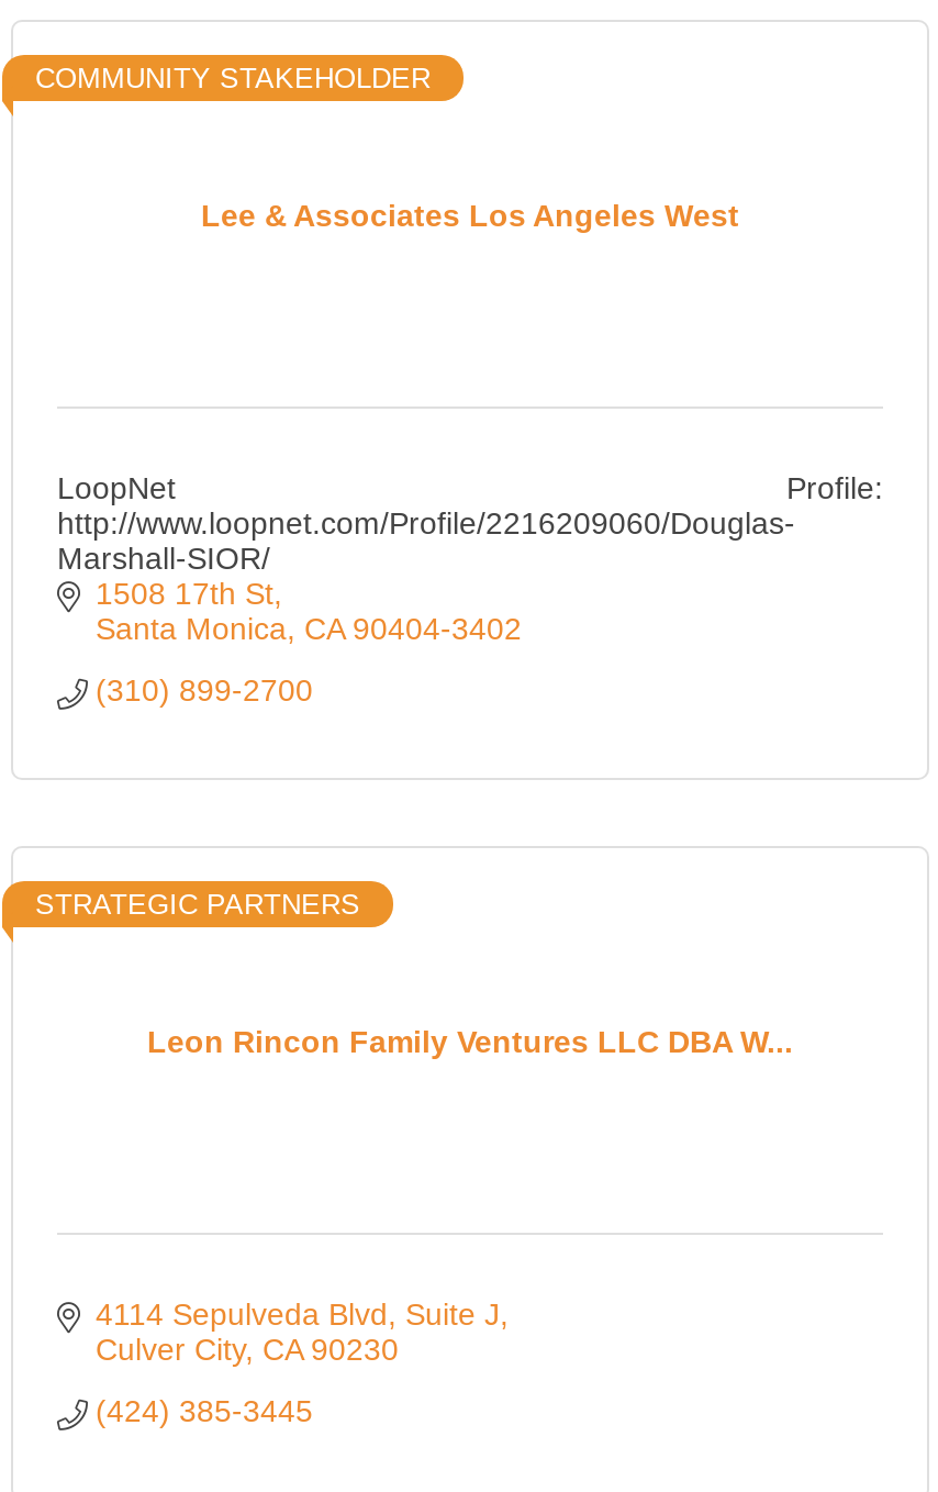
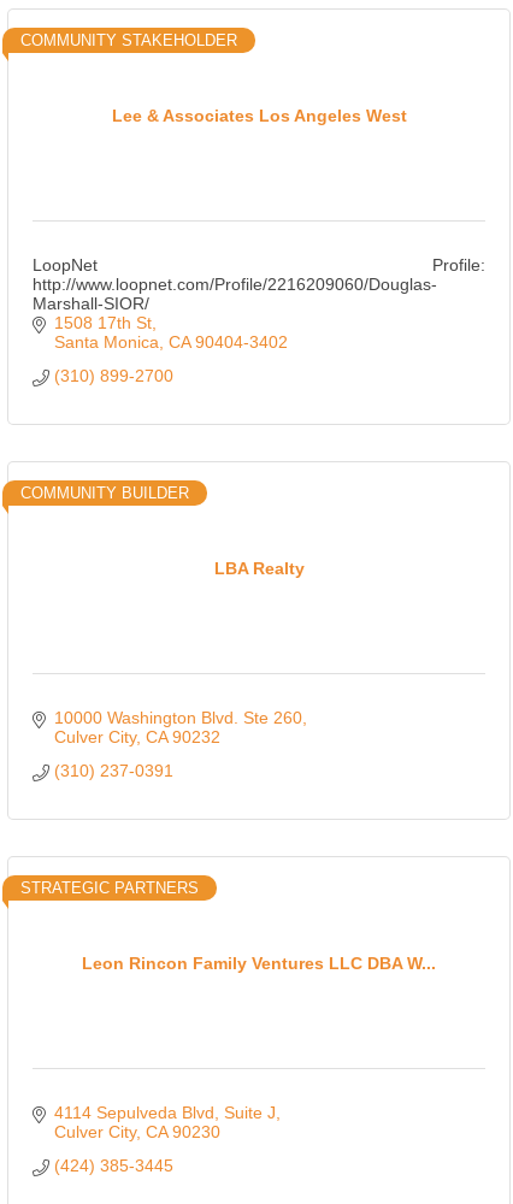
+ COMMUNITY BUILDER

+ 10000 Washington Blvd. Ste 260
+ Culver City CA 90232
+ (310) 237-0391

+ LBA Realty
